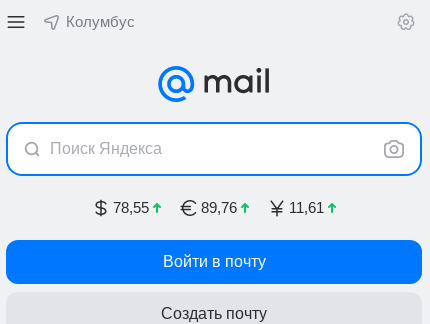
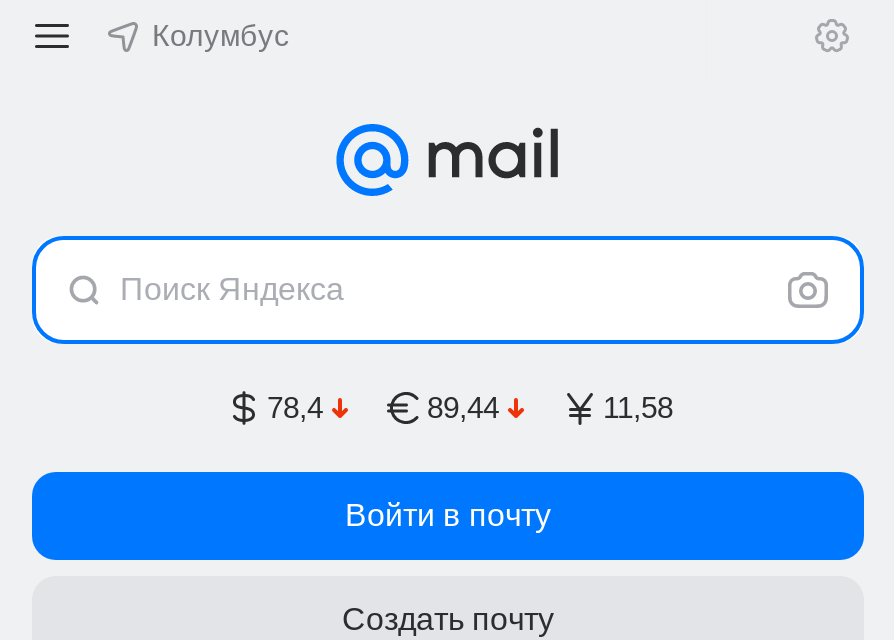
- 78,55
+ 78,4

- 89,76
+ 89,44

- 11,61
+ 11,58
